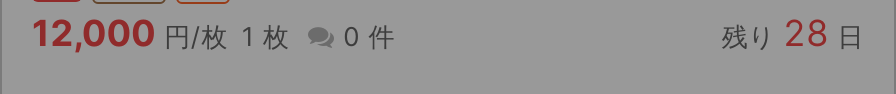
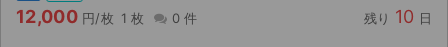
- 残り 28 日
+ 残り 10 日
